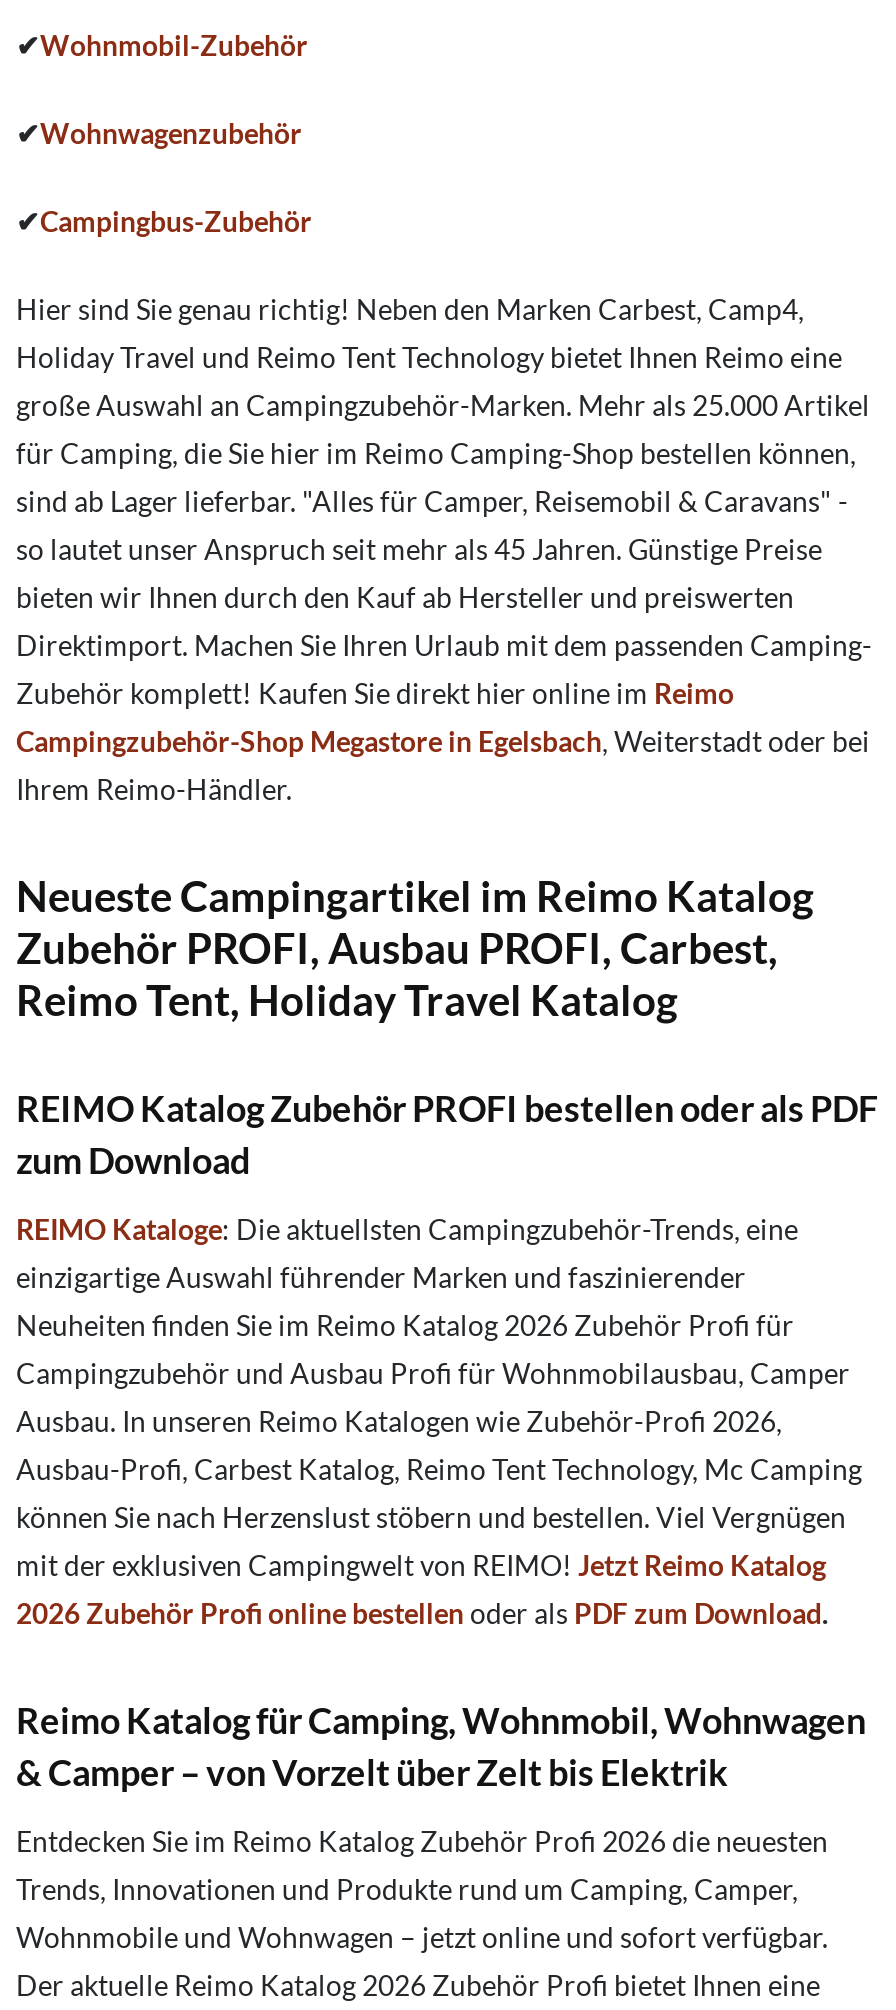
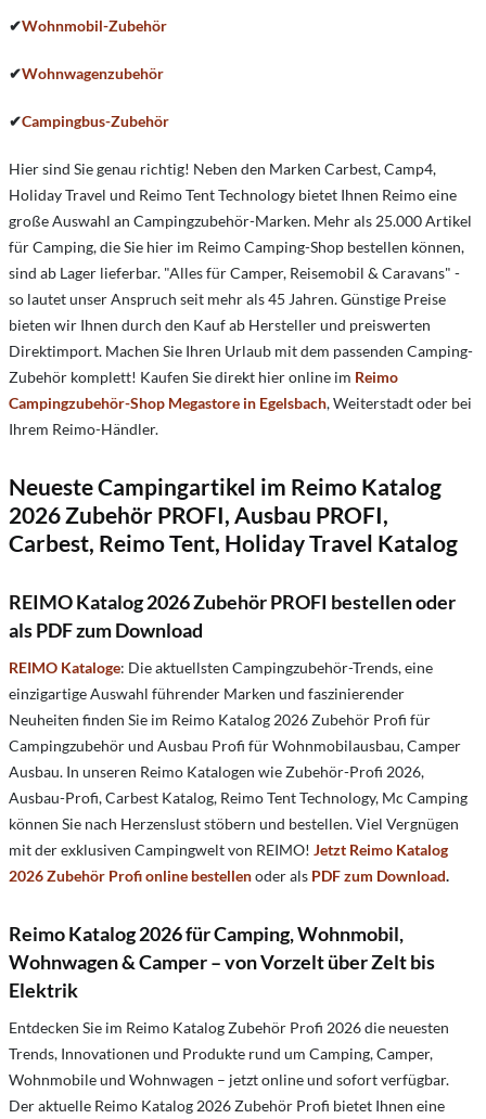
- Zubehör PROFI, Ausbau PROFI, Carbest,
- Reimo Tent, Holiday Travel Katalog
+ 2026 Zubehör PROFI, Ausbau PROFI,
+ Carbest, Reimo Tent, Holiday Travel Katalog

- REIMO Katalog Zubehör PROFI bestellen oder als PDF
- zum Download
+ REIMO Katalog 2026 Zubehör PROFI bestellen oder
+ als PDF zum Download

- Reimo Katalog für Camping, Wohnmobil, Wohnwagen
- & Camper – von Vorzelt über Zelt bis Elektrik
+ Reimo Katalog 2026 für Camping, Wohnmobil,
+ Wohnwagen & Camper – von Vorzelt über Zelt bis
+ Elektrik
